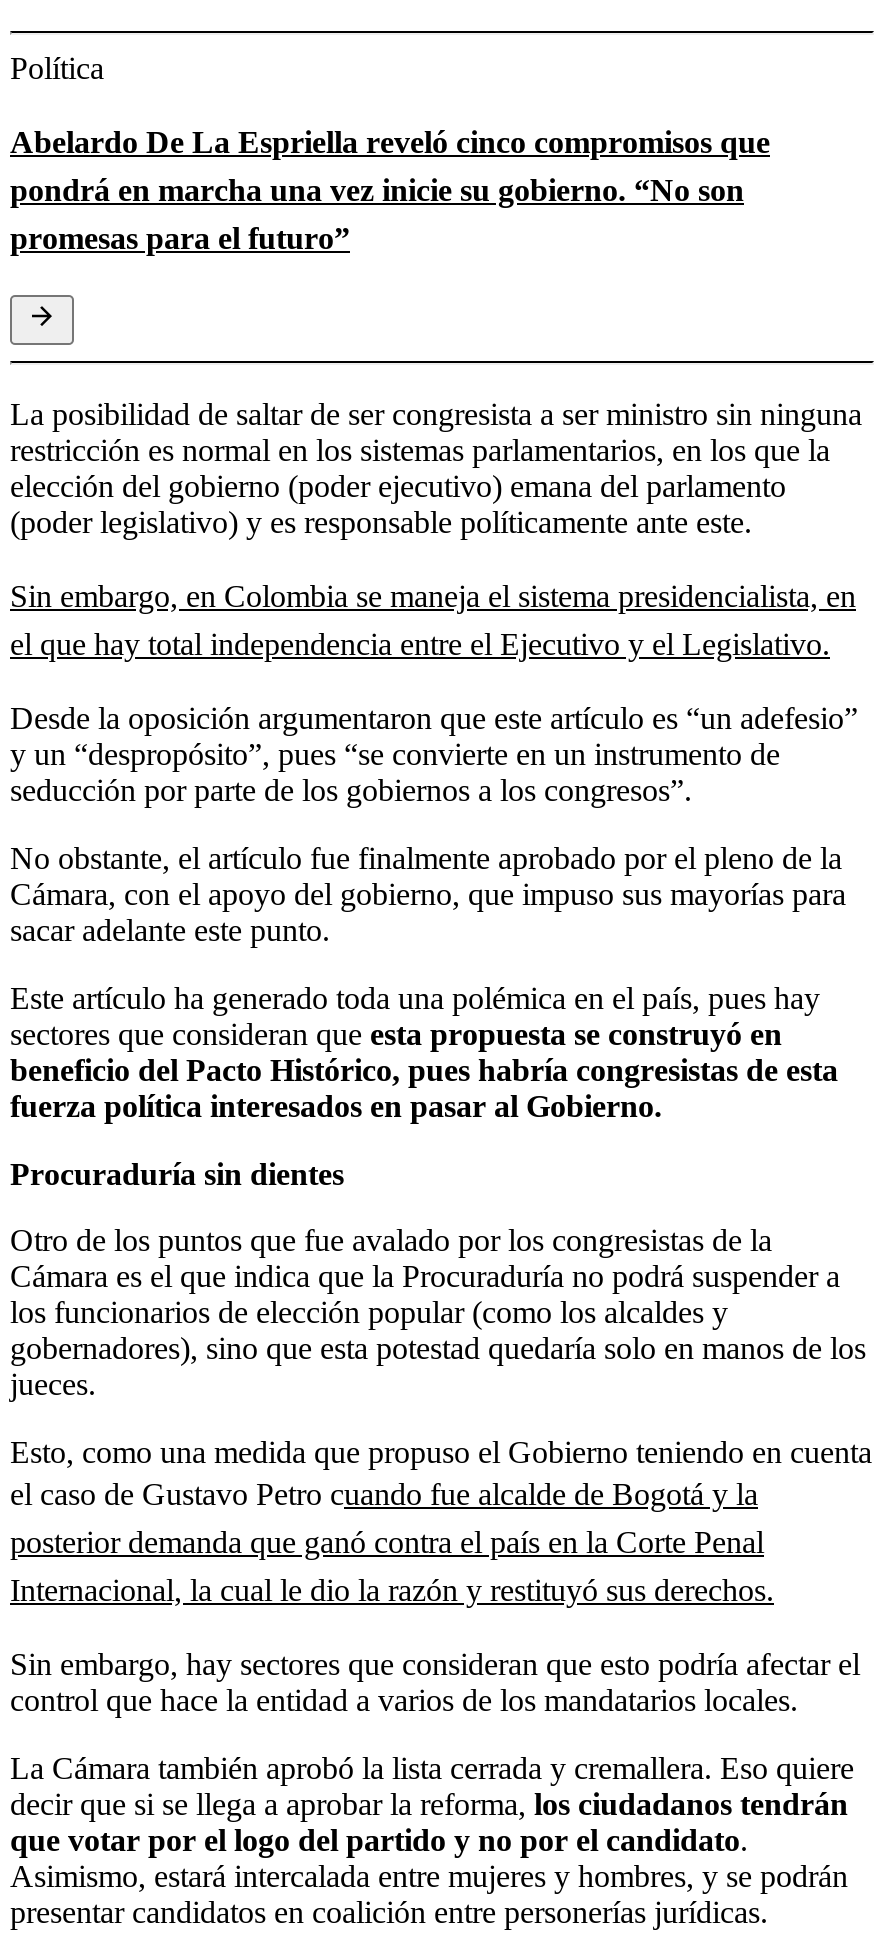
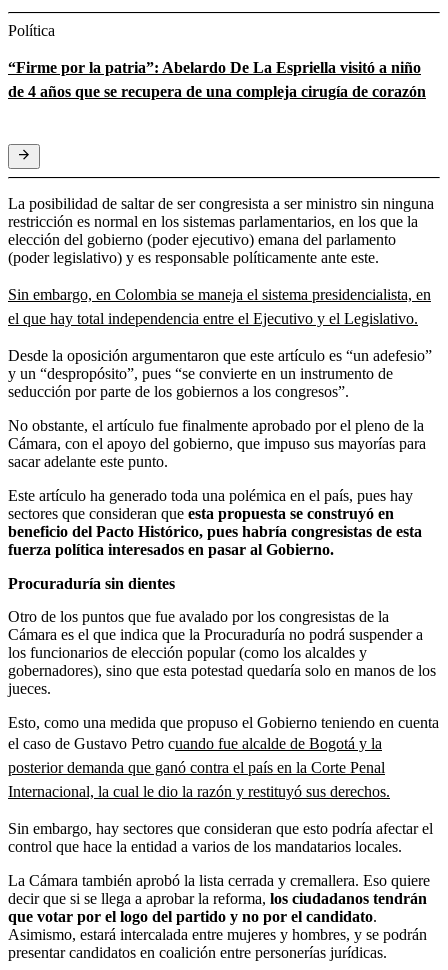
- Abelardo De La Espriella reveló cinco compromisos que
- pondrá en marcha una vez inicie su gobierno. “No son
- promesas para el futuro”
+ “Firme por la patria”: Abelardo De La Espriella visitó a niño
+ de 4 años que se recupera de una compleja cirugía de corazón
